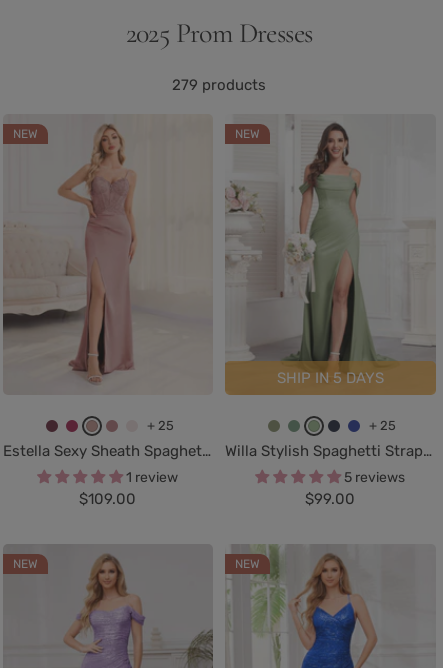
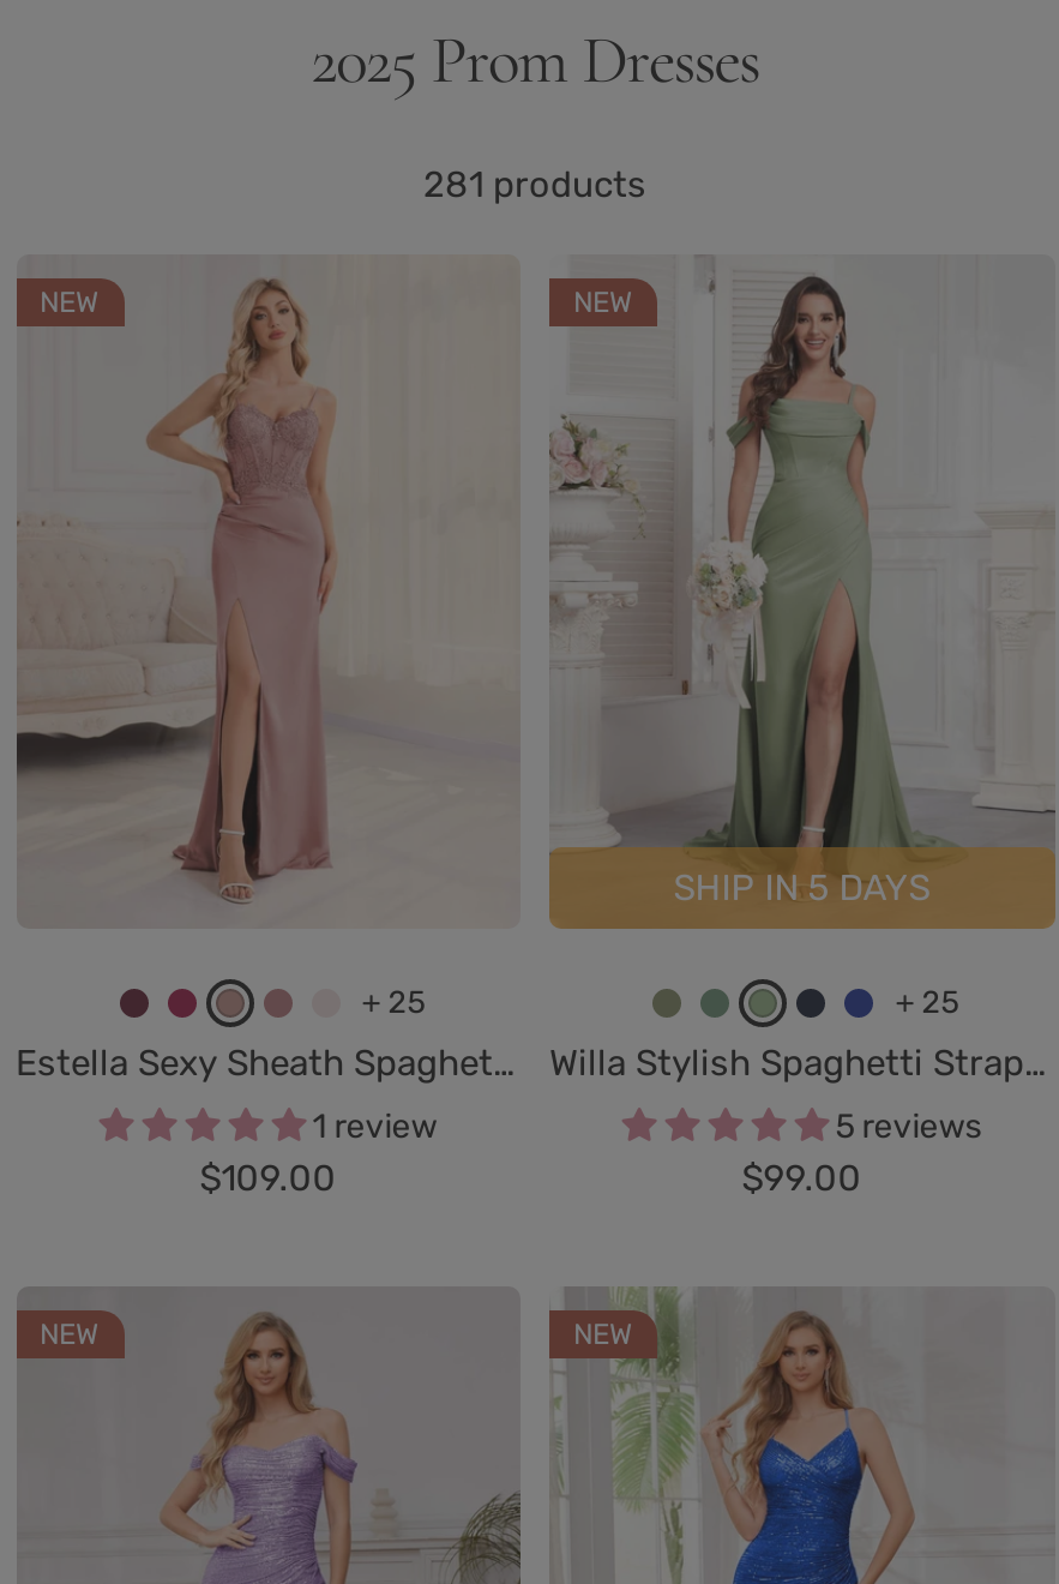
- 279 products
+ 281 products
